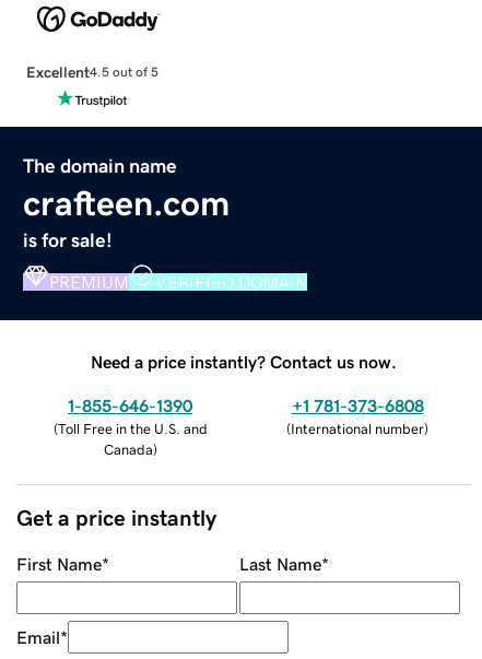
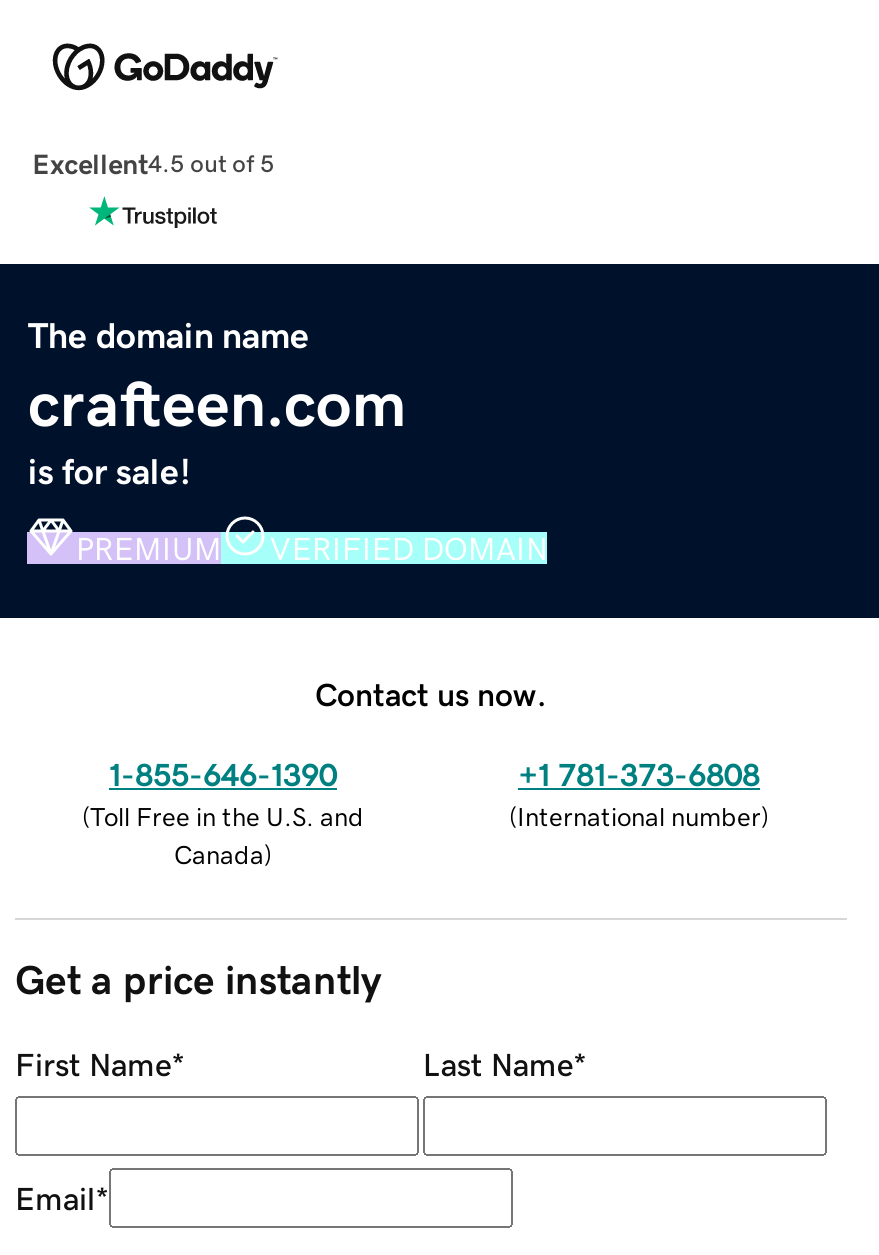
- Need a price instantly? Contact us now.
+ Contact us now.
